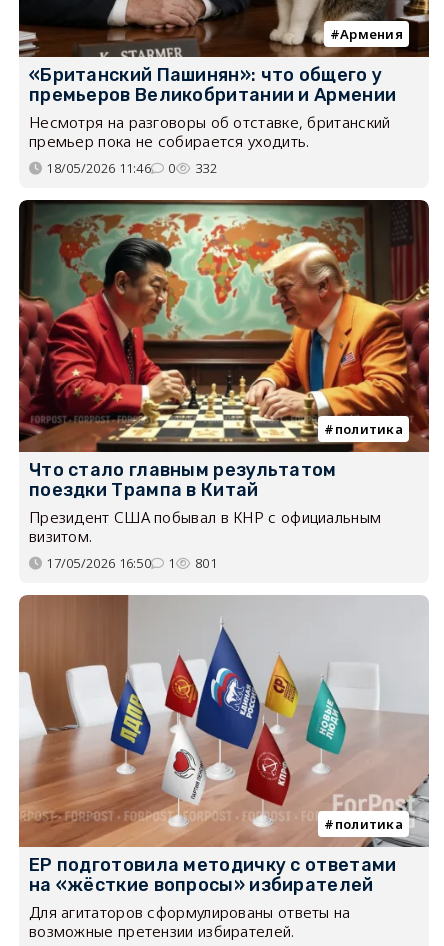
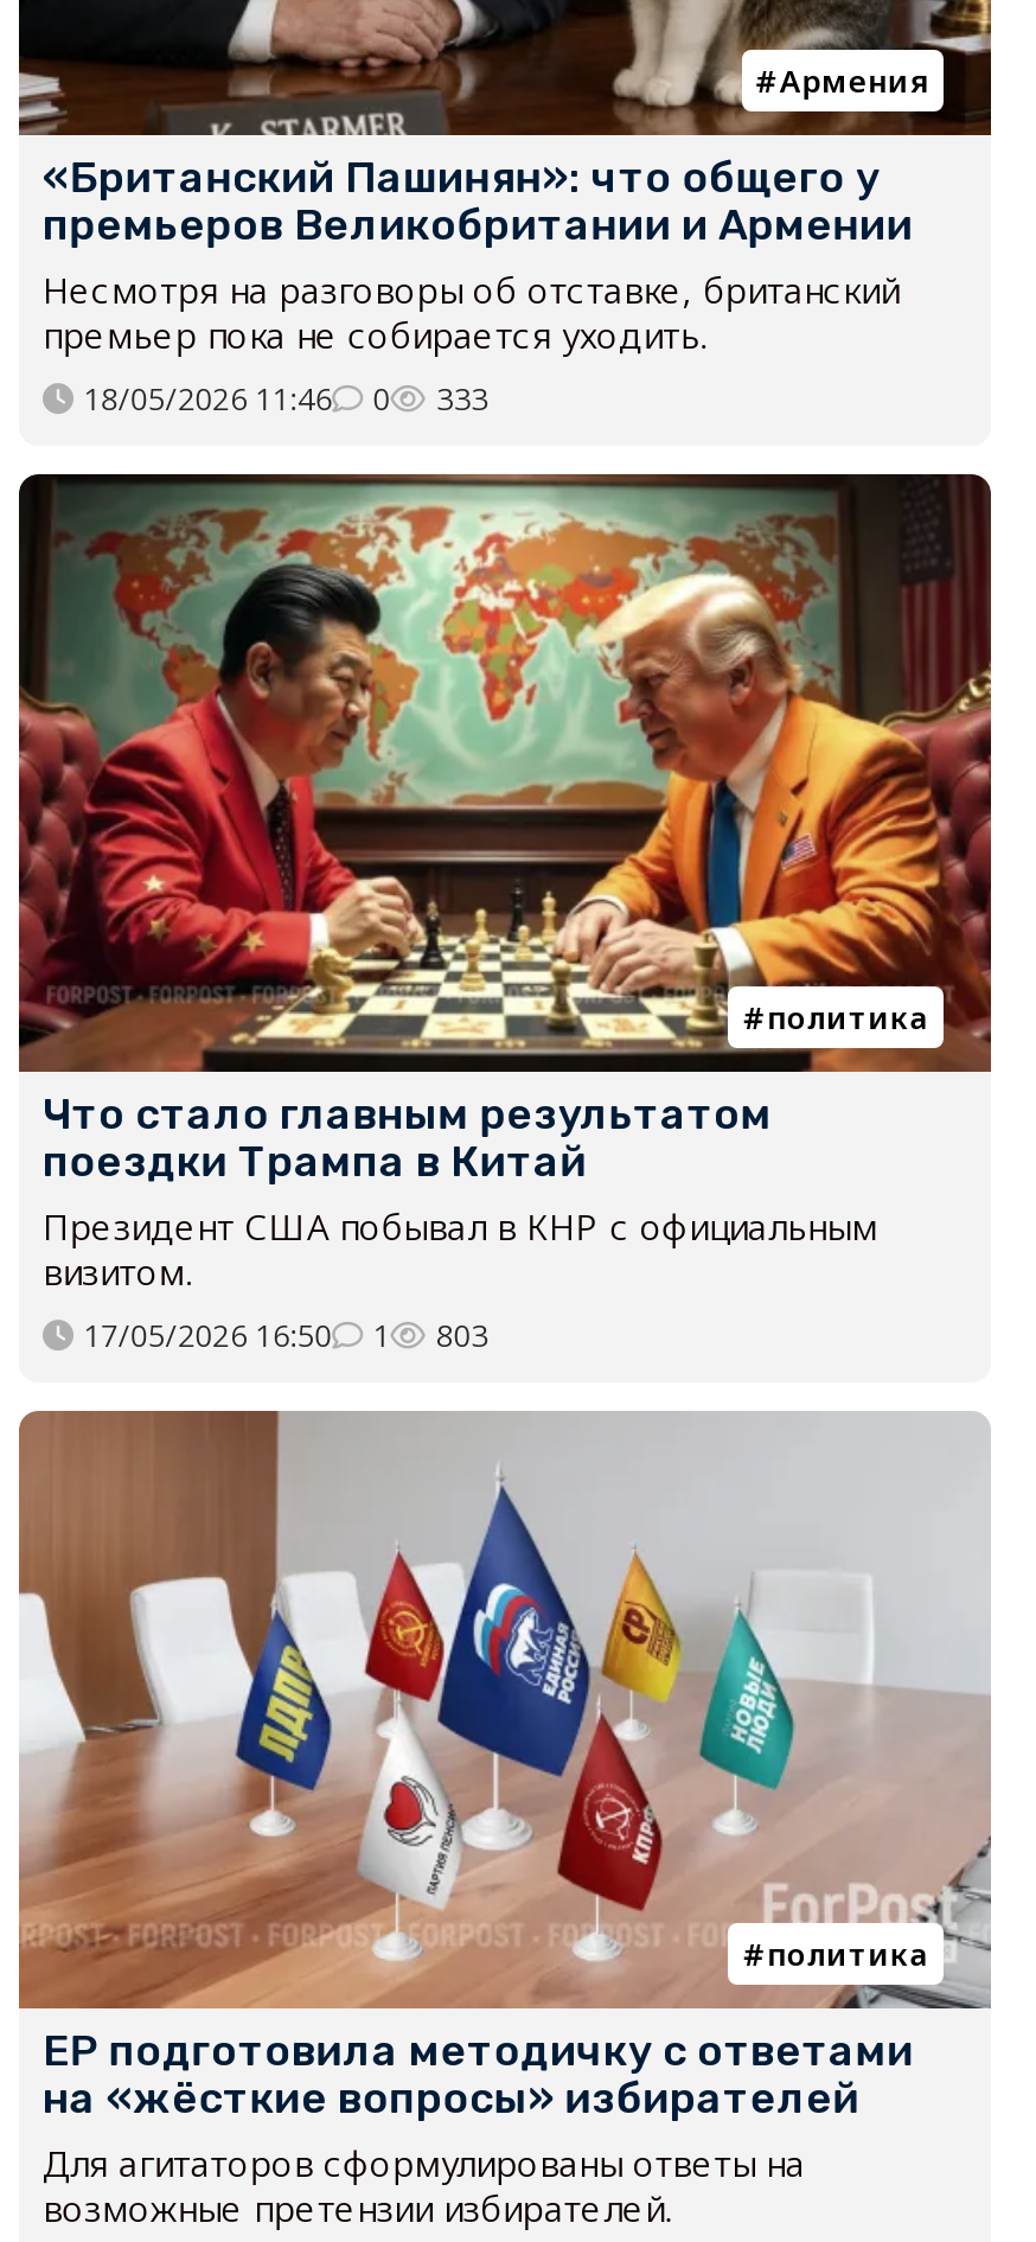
- 18/05/2026 11:46 0 332
+ 18/05/2026 11:46 0 333

- 17/05/2026 16:50 1 801
+ 17/05/2026 16:50 1 803
